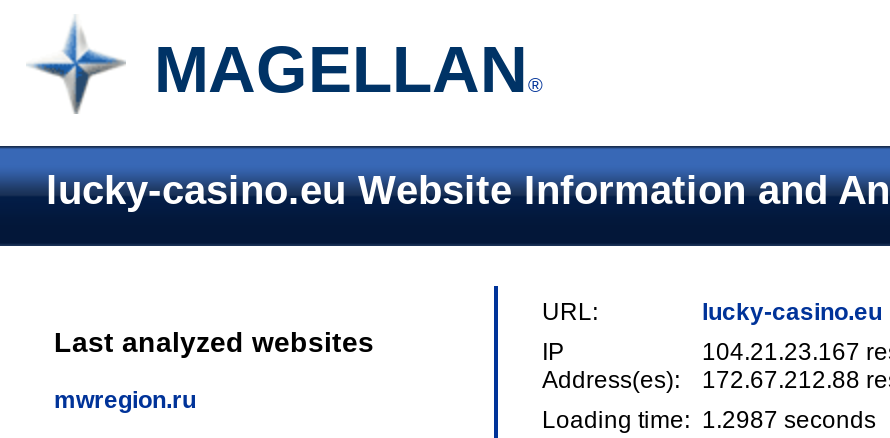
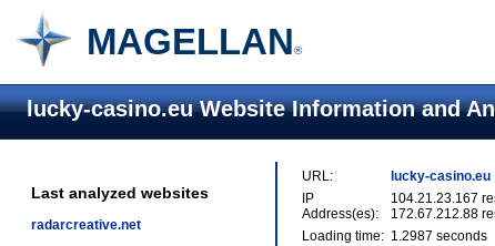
- mwregion.ru
+ radarcreative.net
